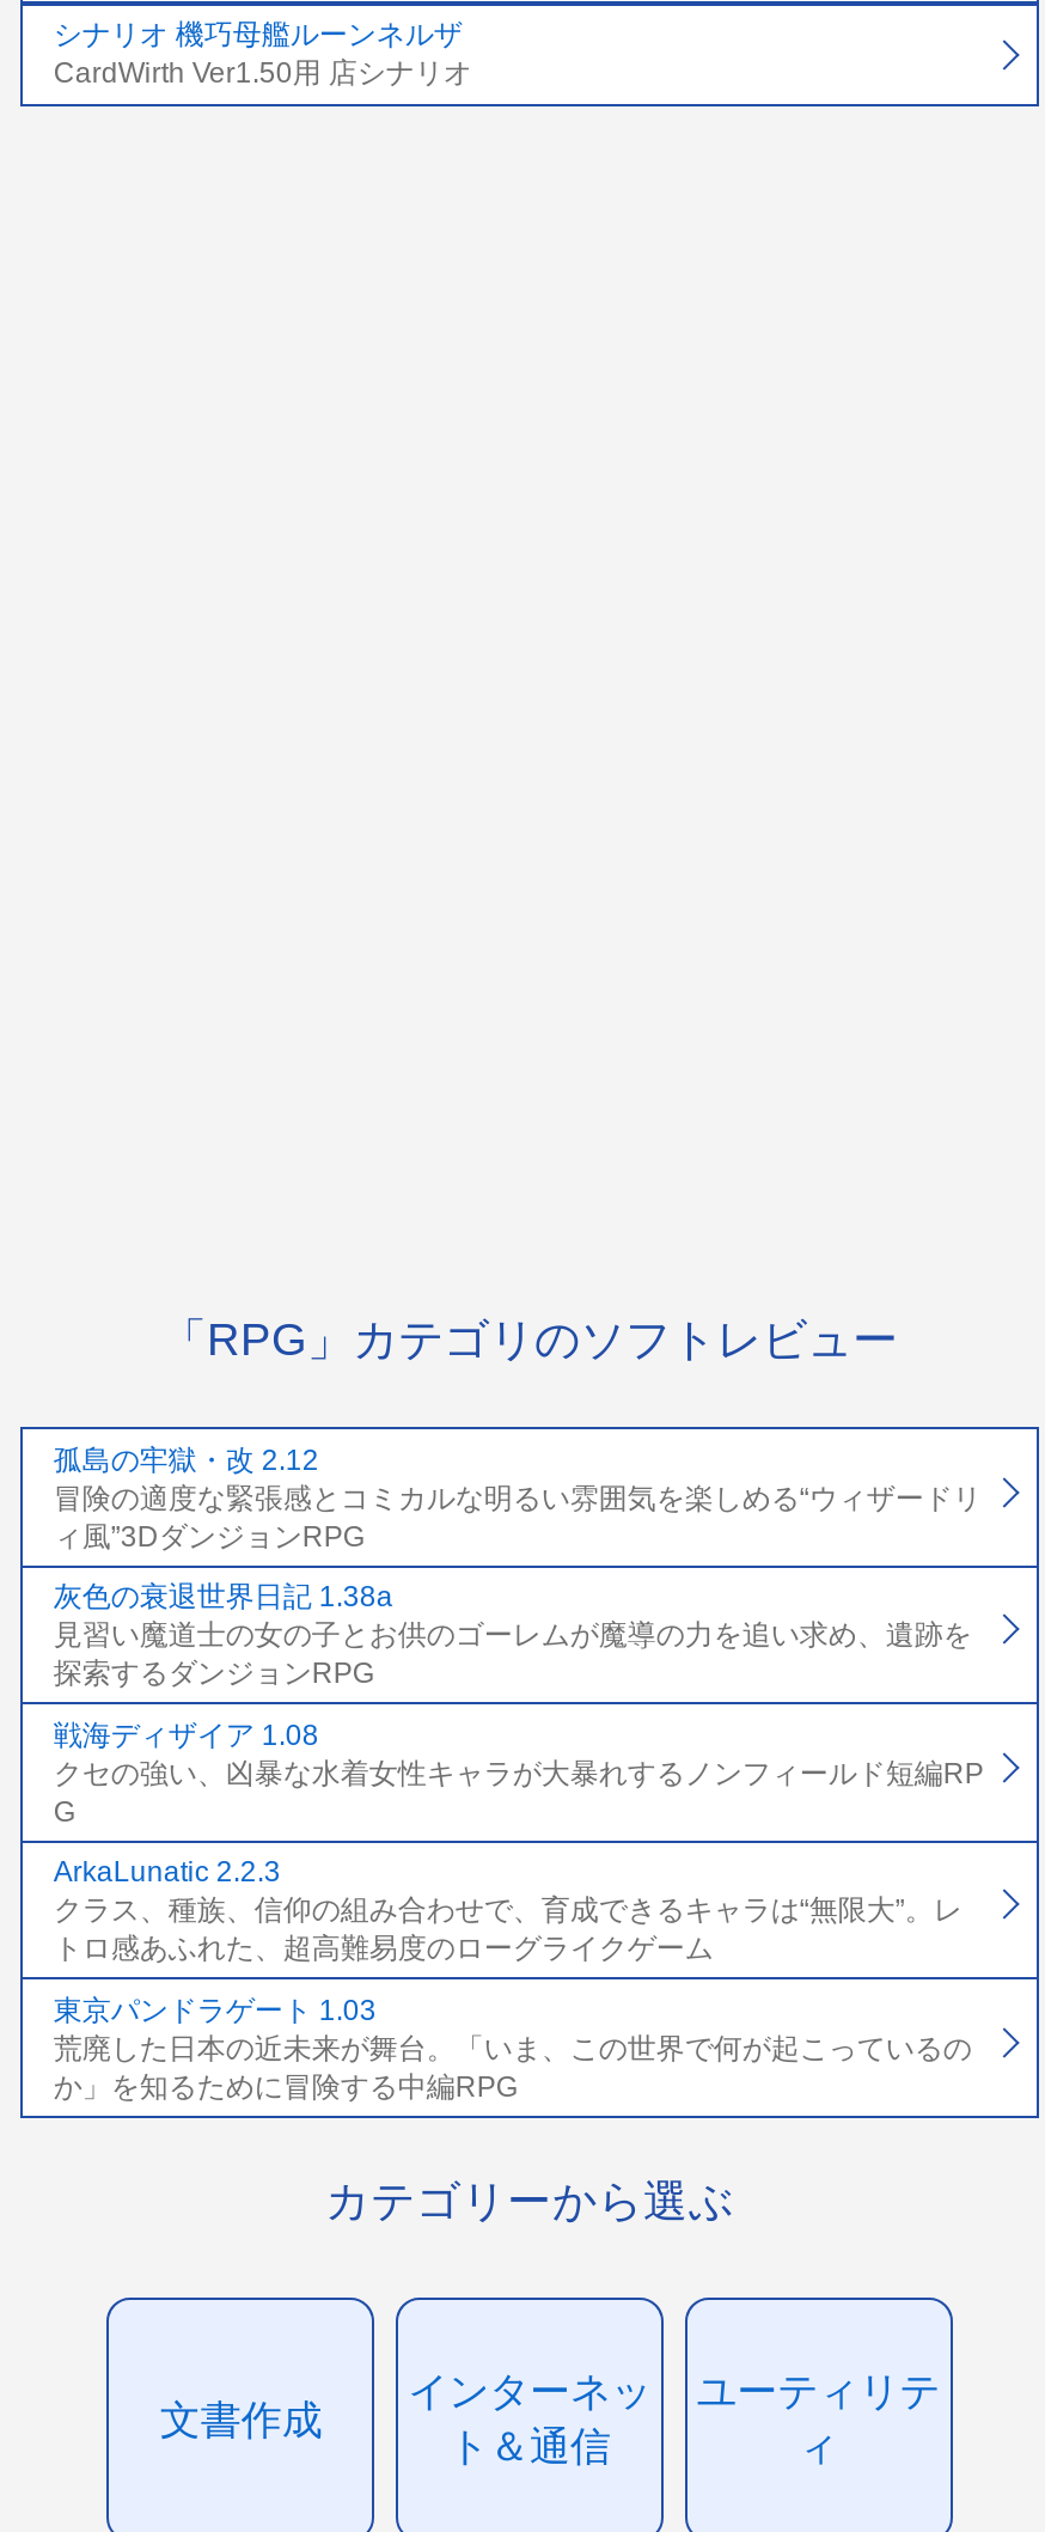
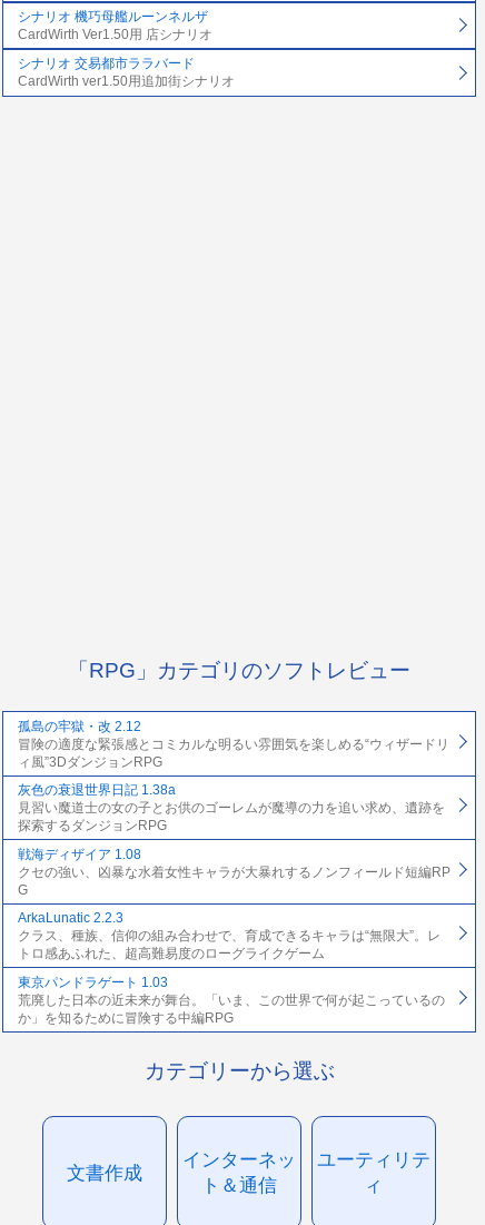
+ シナリオ 交易都市ララバード
+ CardWirth ver1.50用追加街シナリオ
